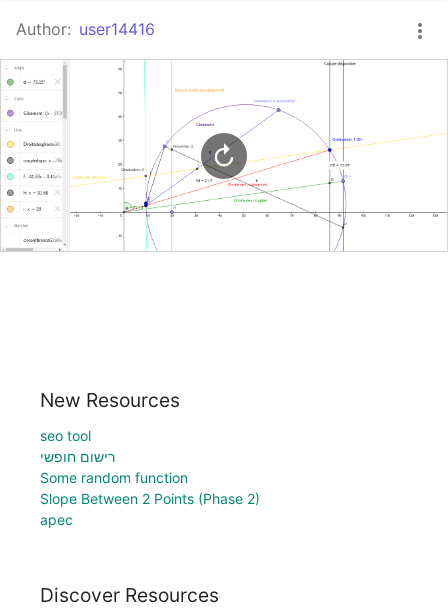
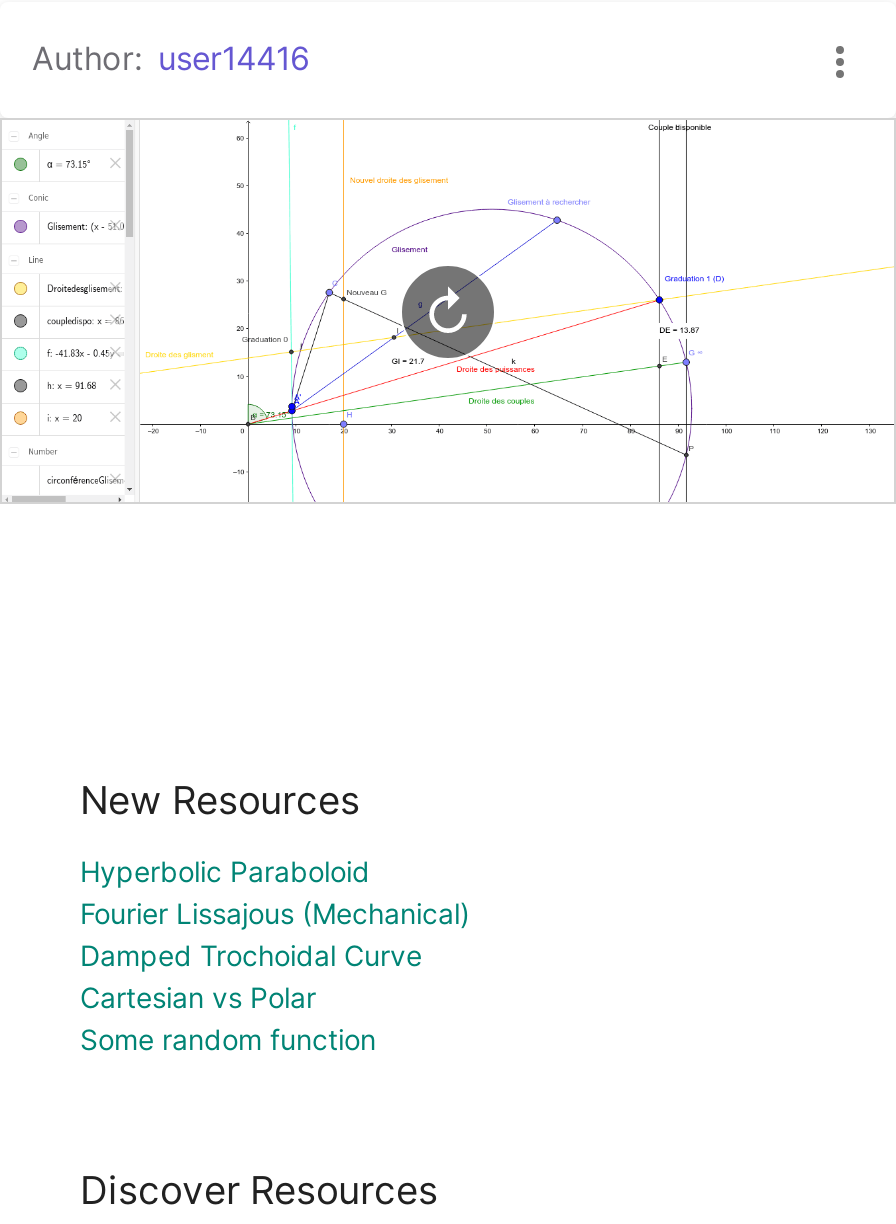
- seo tool
- רישום חופשי
+ Hyperbolic Paraboloid
+ Fourier Lissajous (Mechanical)
+ Damped Trochoidal Curve
+ Cartesian vs Polar

moved down: Some random function

- Slope Between 2 Points (Phase 2)
- apec
